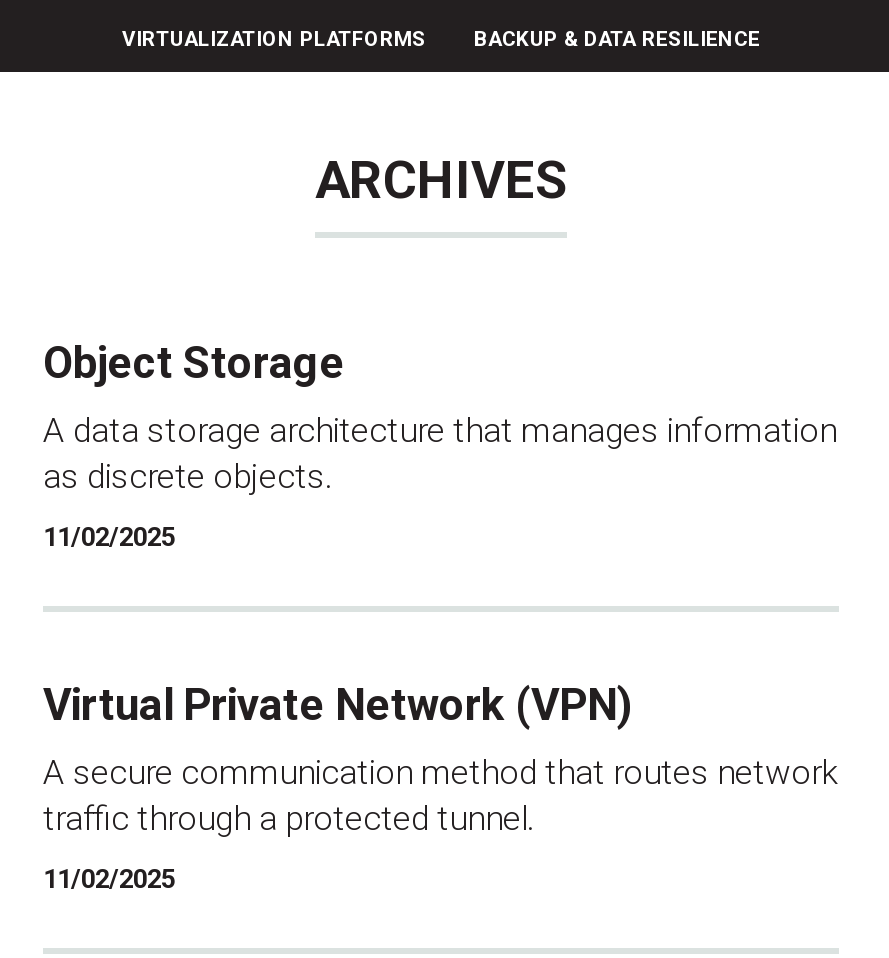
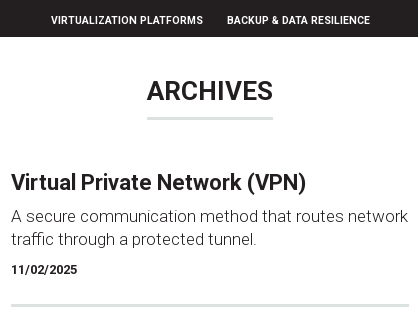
- Object Storage
- A data storage architecture that manages information
- as discrete objects.
- 11/02/2025
